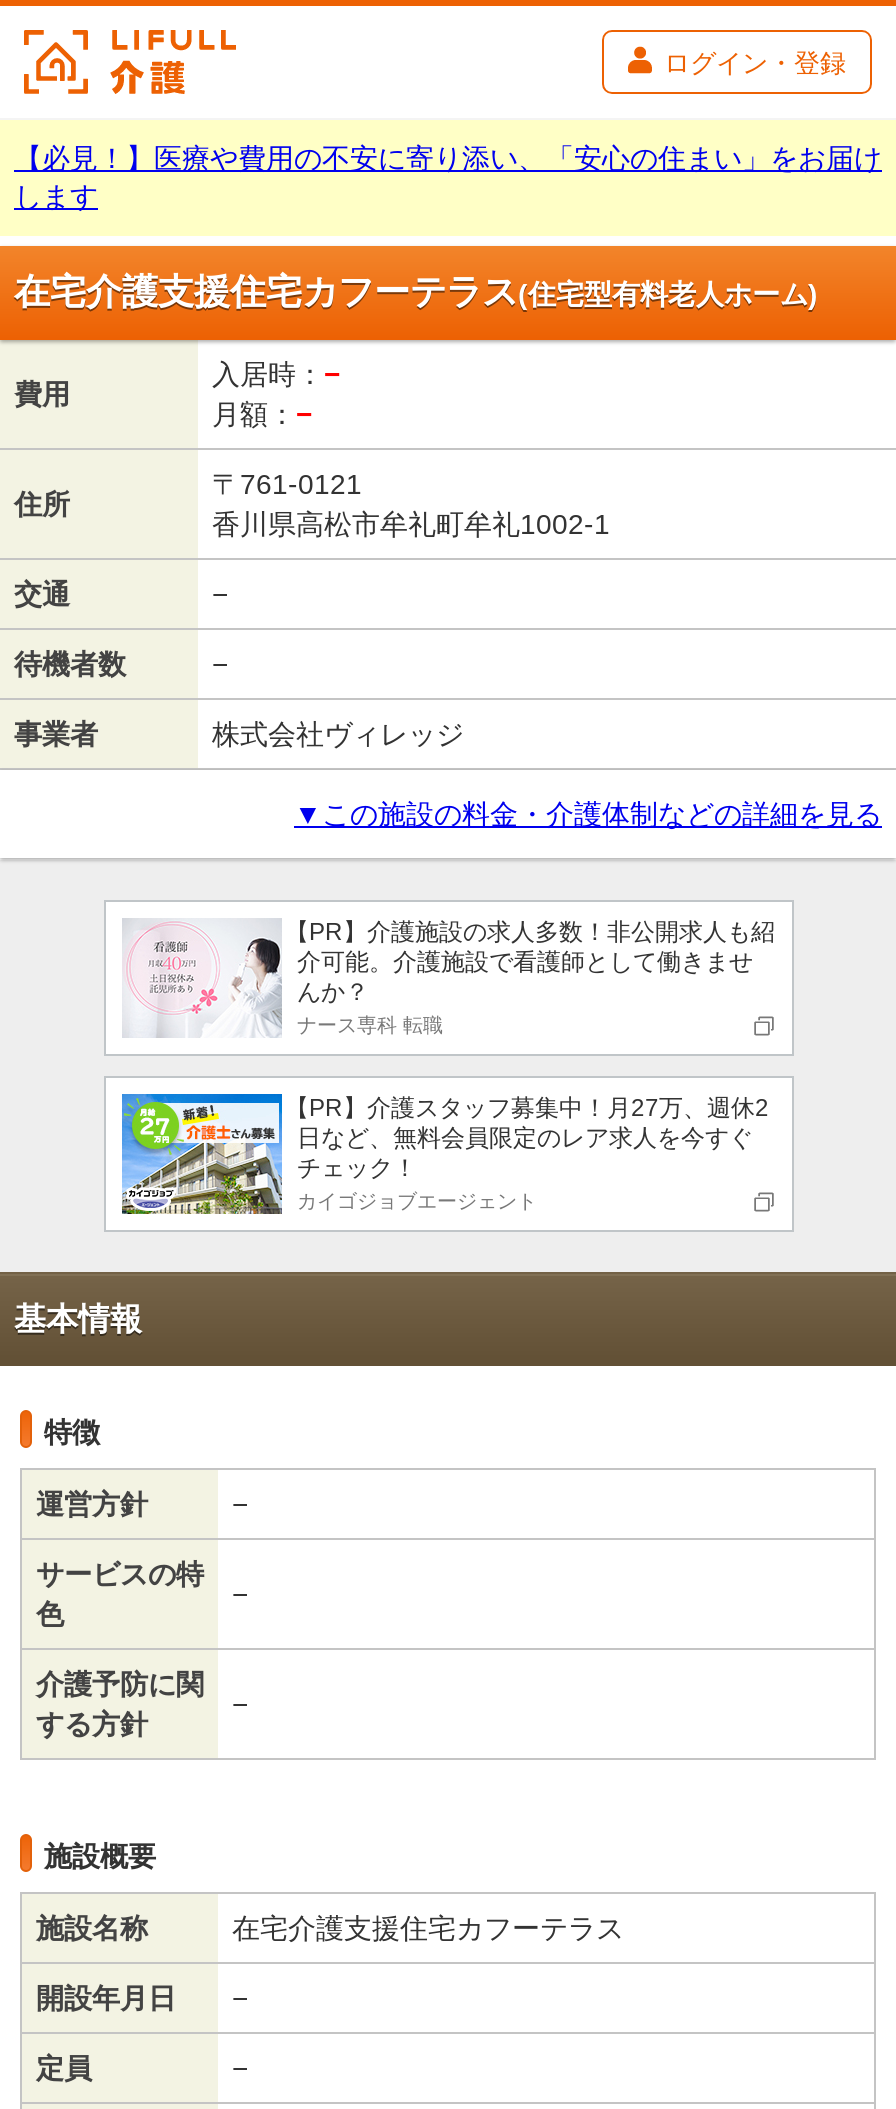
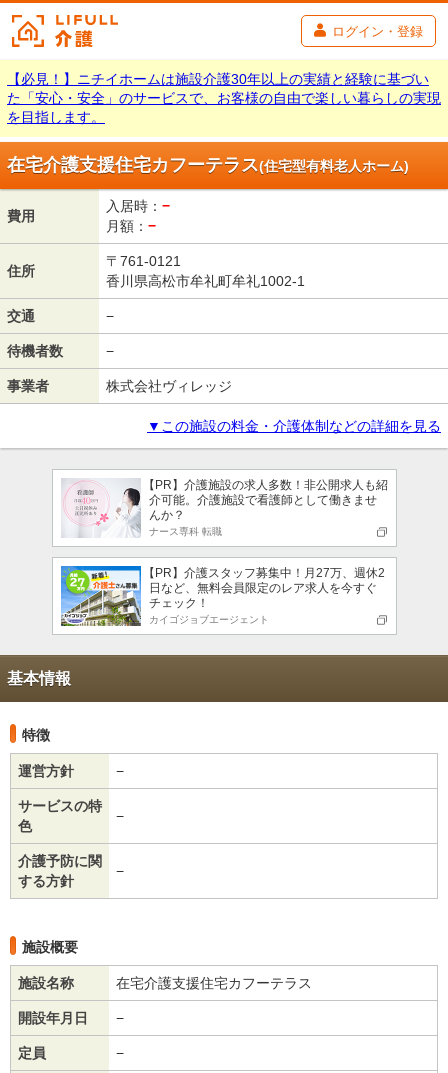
- 【必見！】医療や費用の不安に寄り添い、「安心の住まい」をお届け
- します
+ 【必見！】ニチイホームは施設介護30年以上の実績と経験に基づい
+ た「安心・安全」のサービスで、お客様の自由で楽しい暮らしの実現
+ を目指します。
